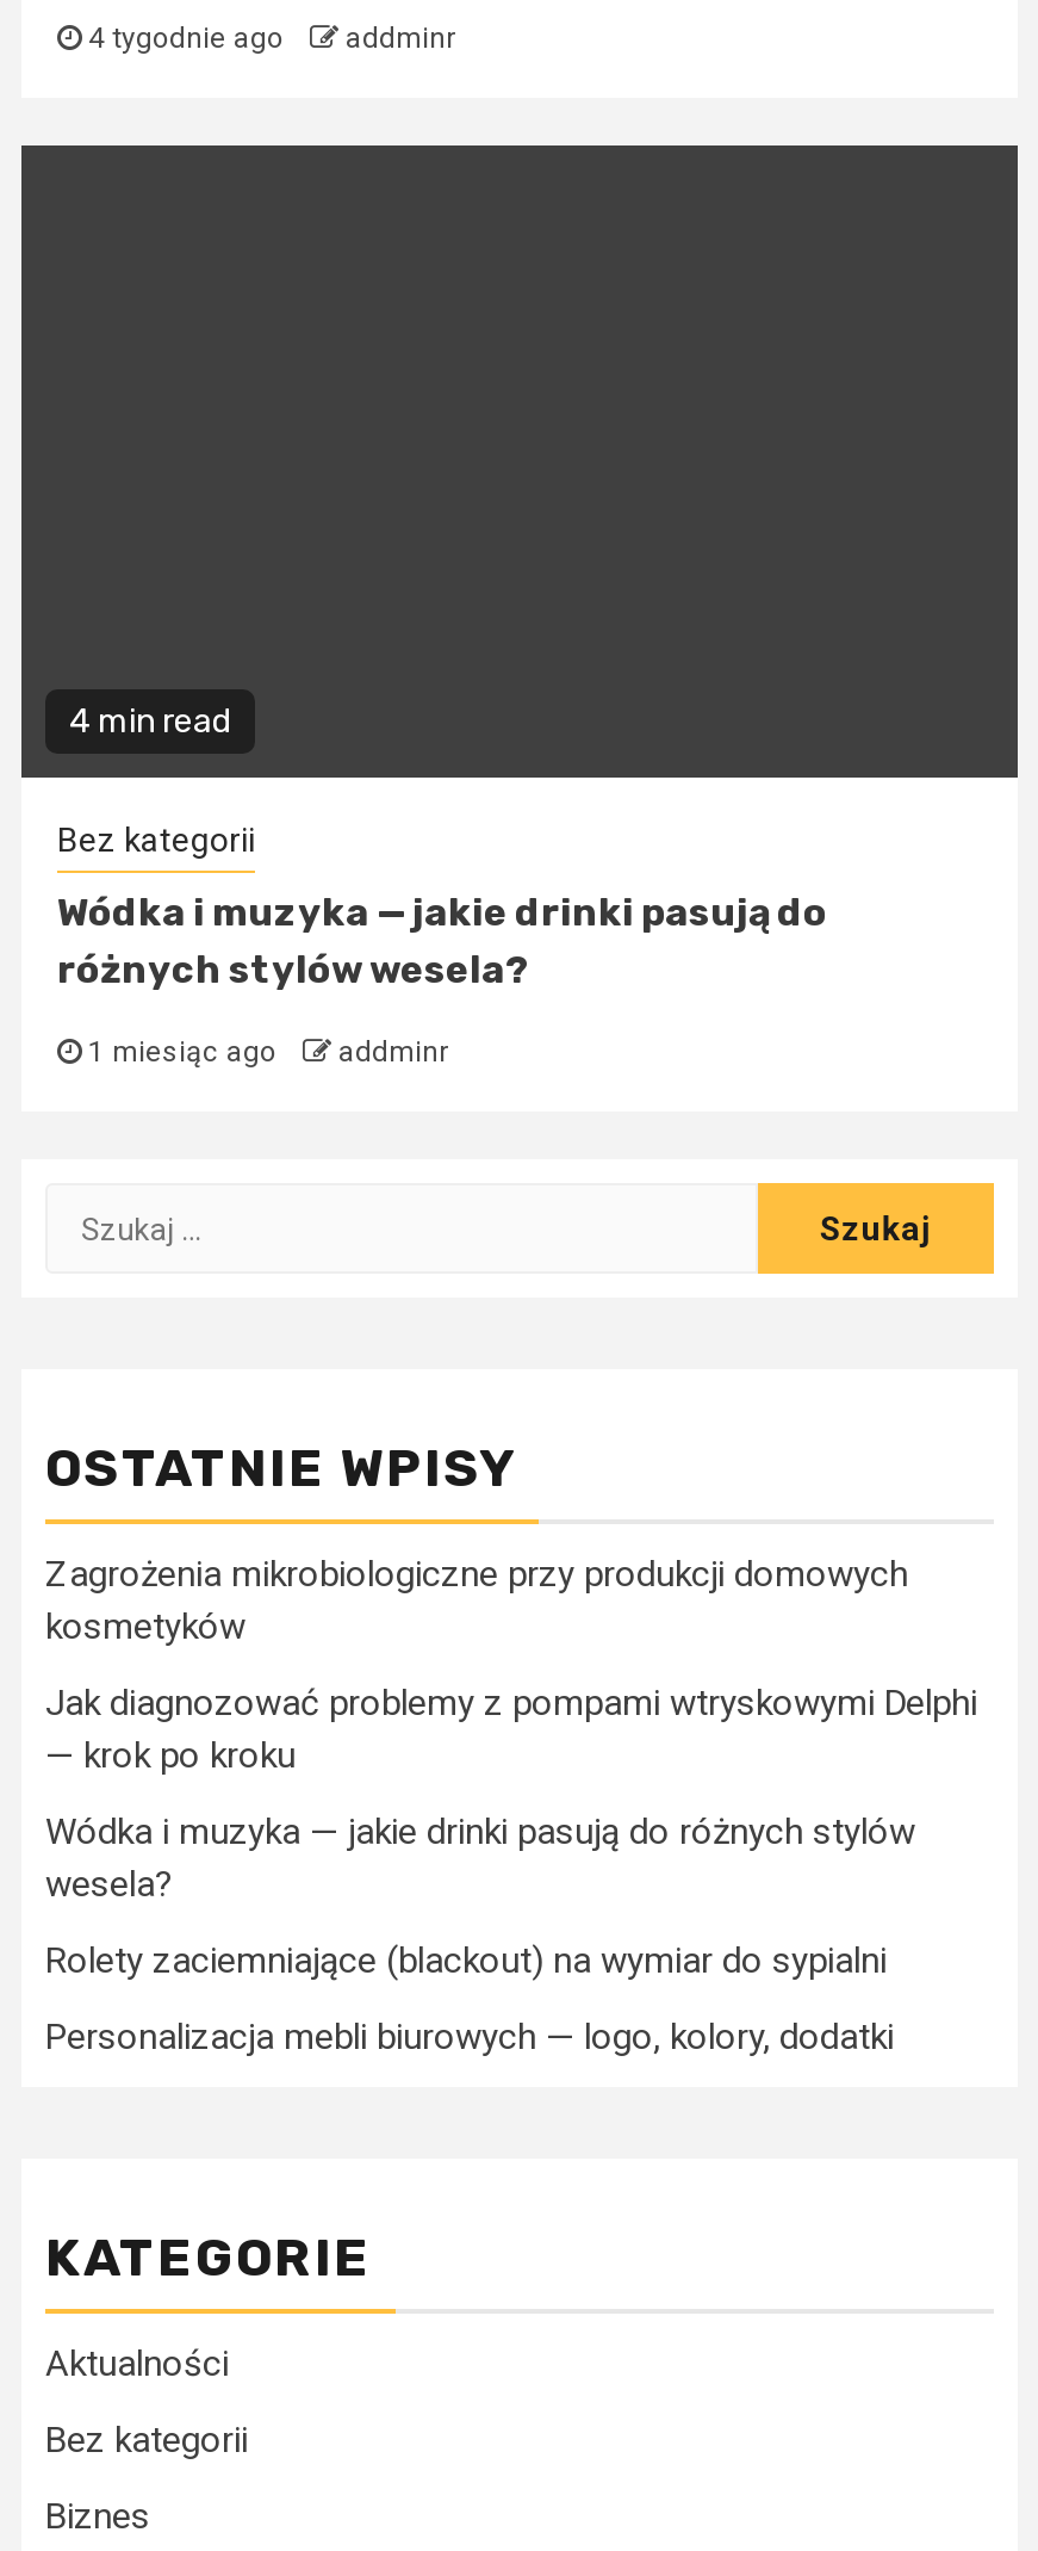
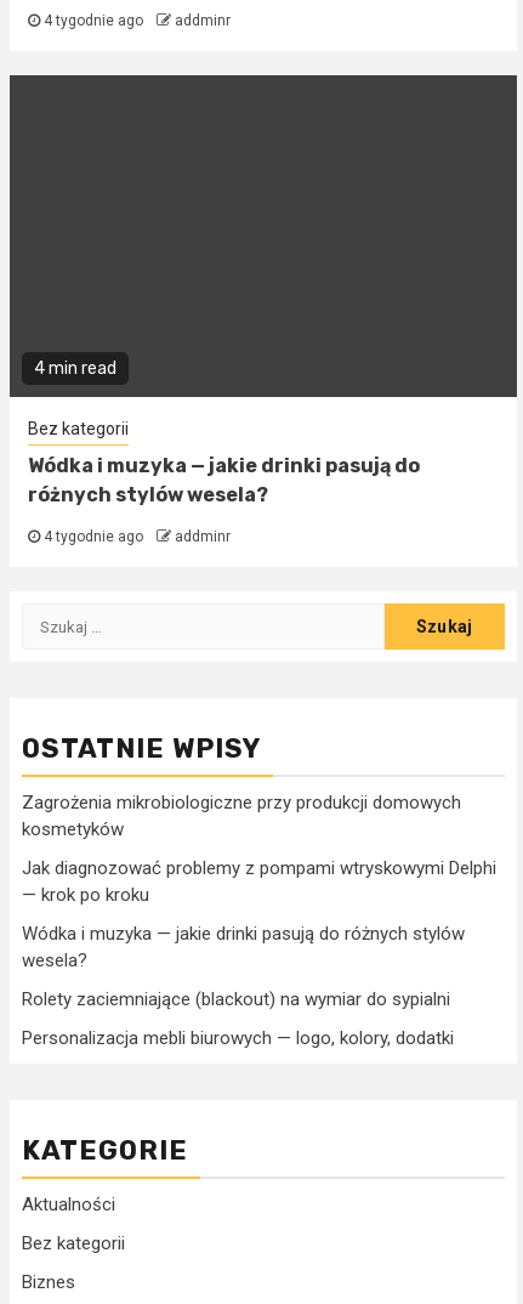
- 1 miesiąc ago addminr
+ 4 tygodnie ago addminr
